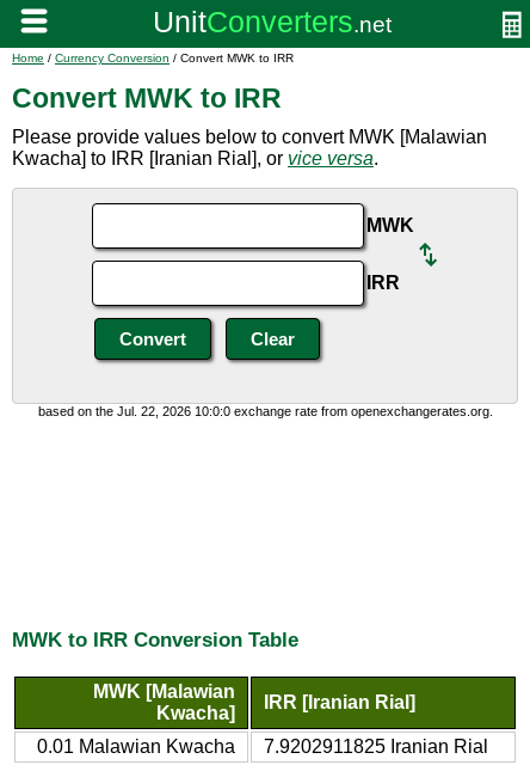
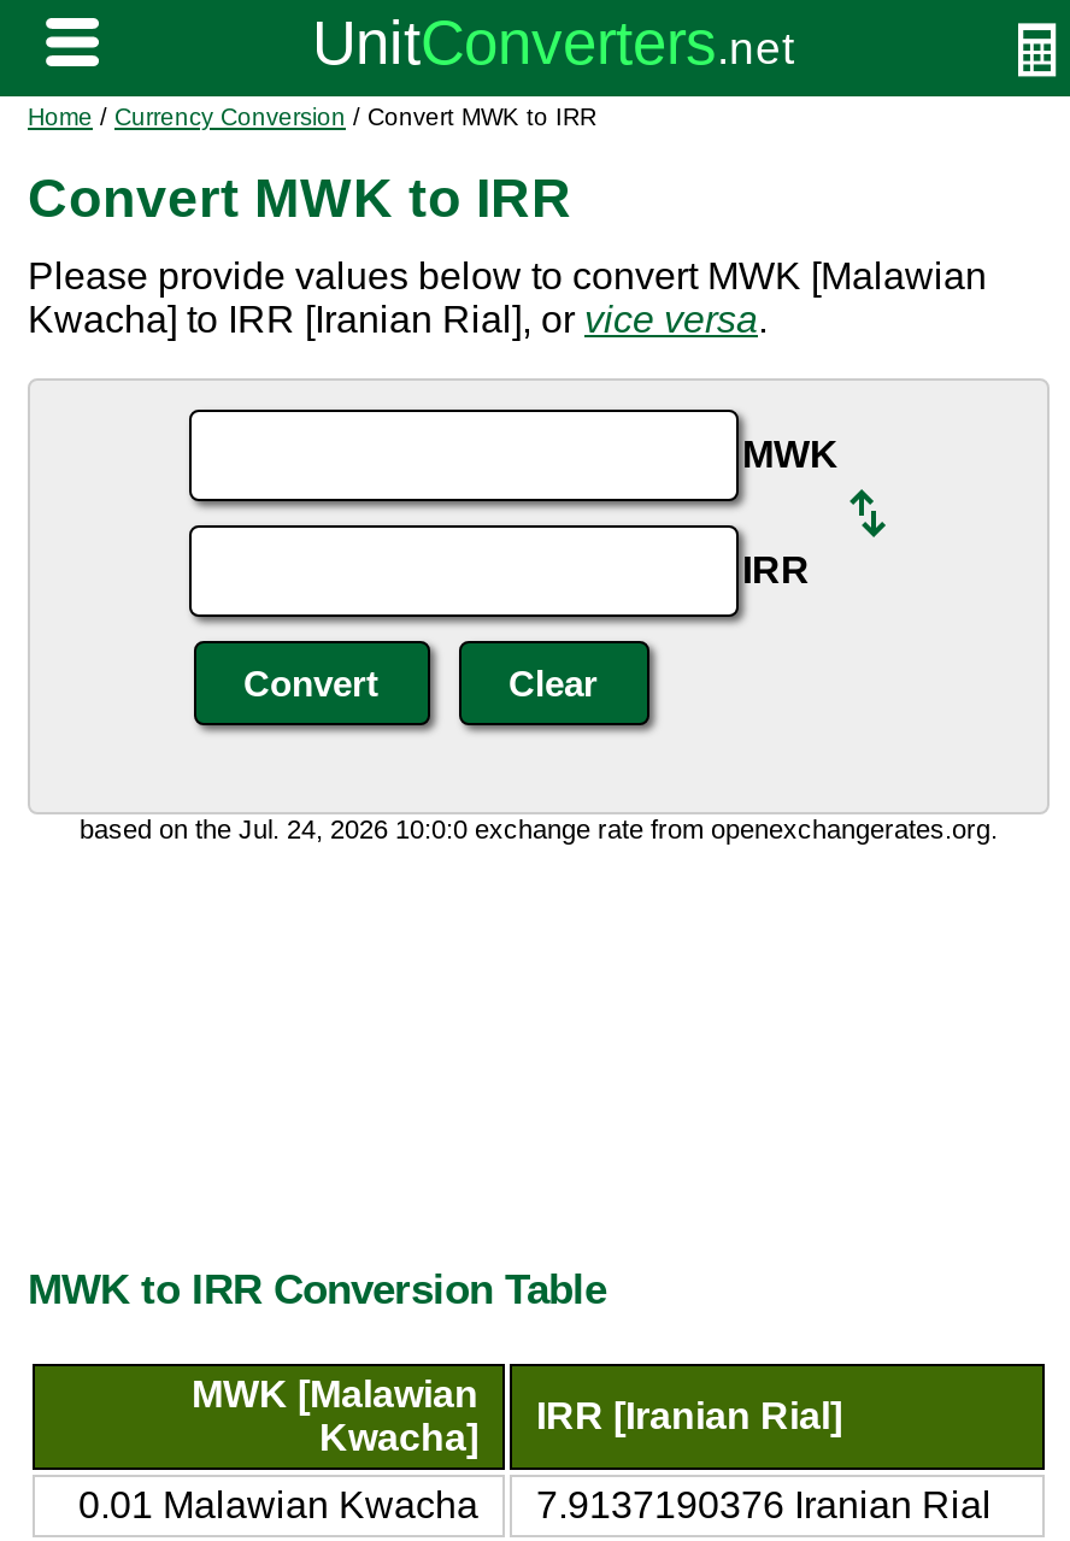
- based on the Jul. 22, 2026 10:0:0 exchange rate from openexchangerates.org.
+ based on the Jul. 24, 2026 10:0:0 exchange rate from openexchangerates.org.

- 0.01 Malawian Kwacha 7.9202911825 Iranian Rial
+ 0.01 Malawian Kwacha 7.9137190376 Iranian Rial
